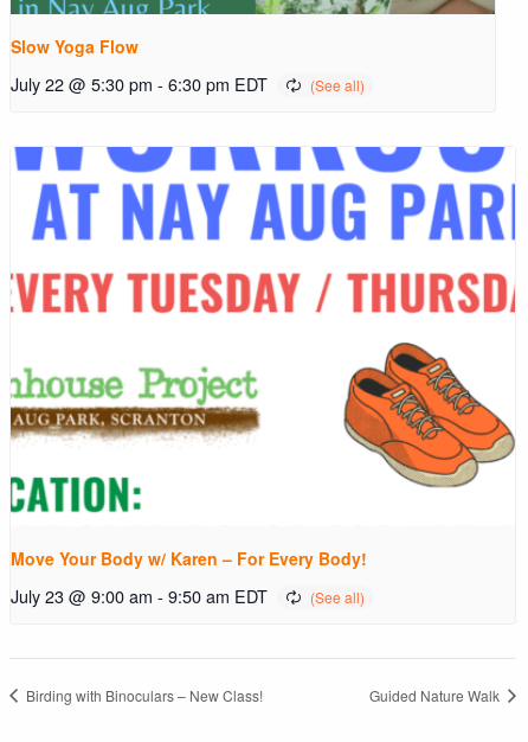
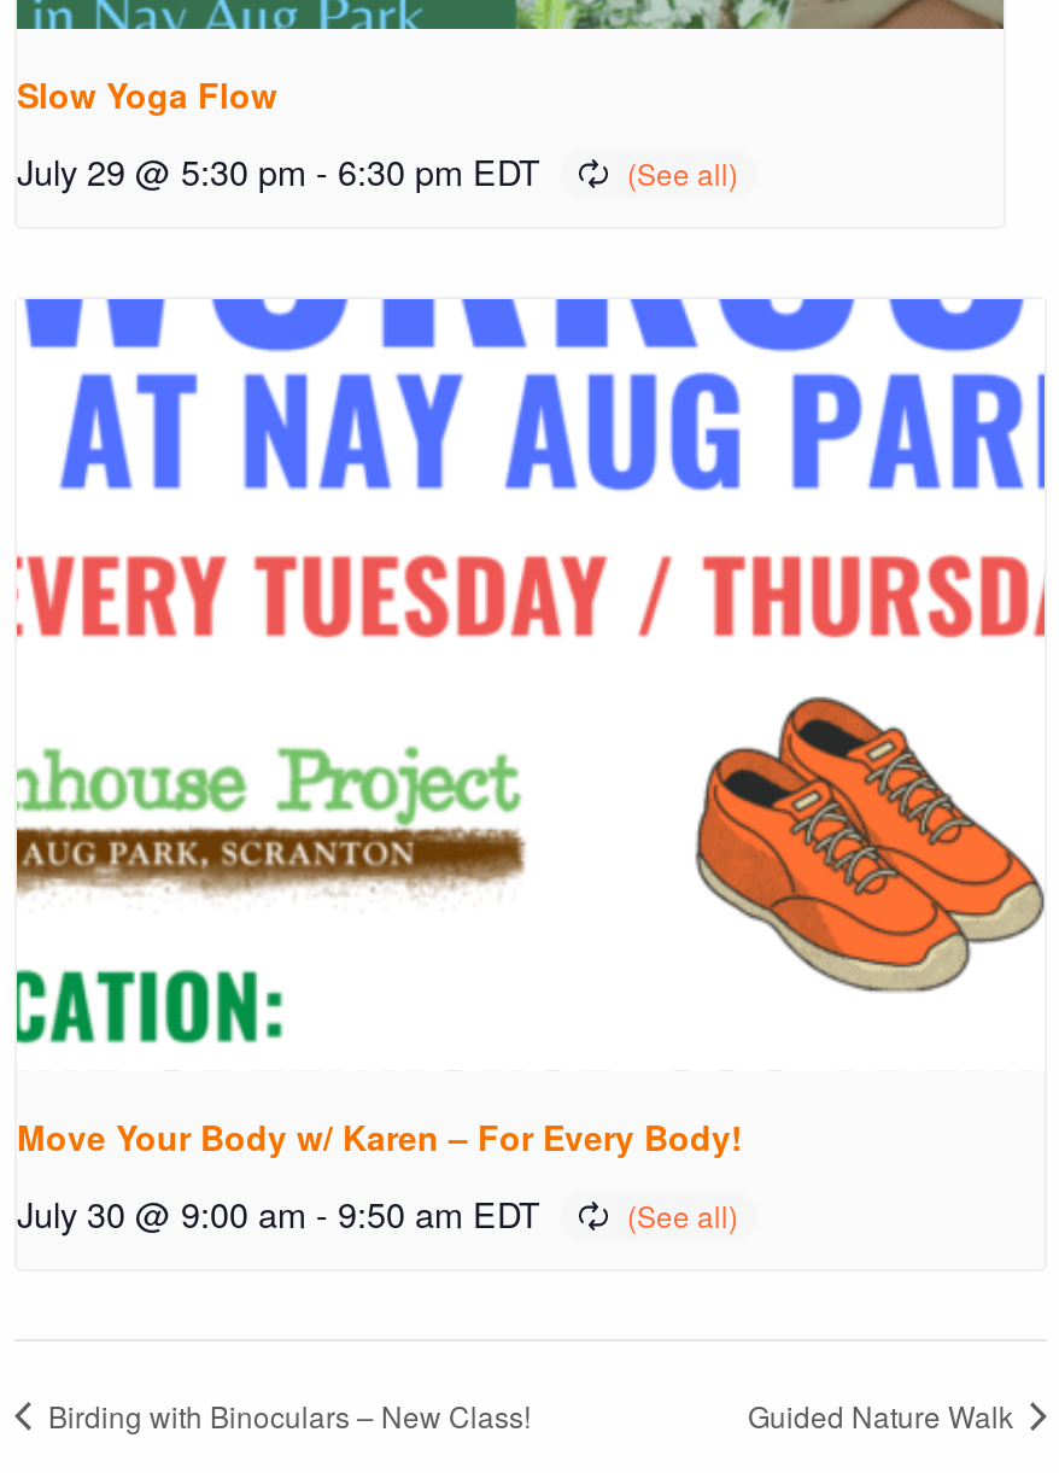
- July 22 @ 5:30 pm - 6:30 pm EDT
+ July 29 @ 5:30 pm - 6:30 pm EDT

- July 23 @ 9:00 am - 9:50 am EDT
+ July 30 @ 9:00 am - 9:50 am EDT
